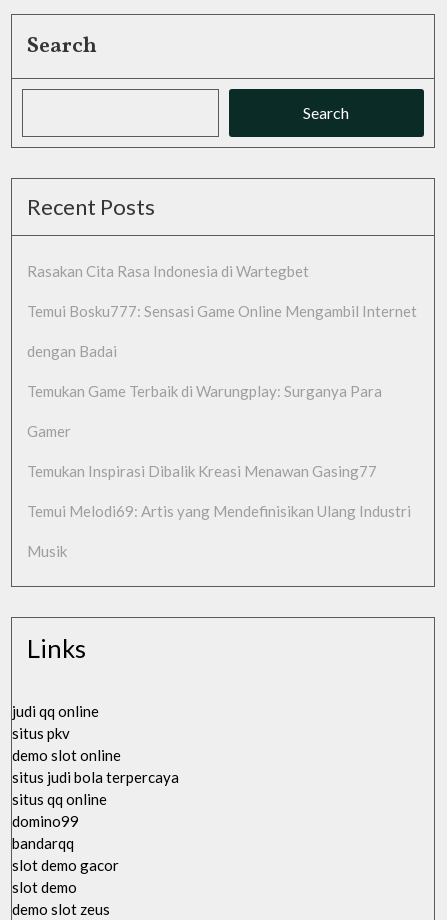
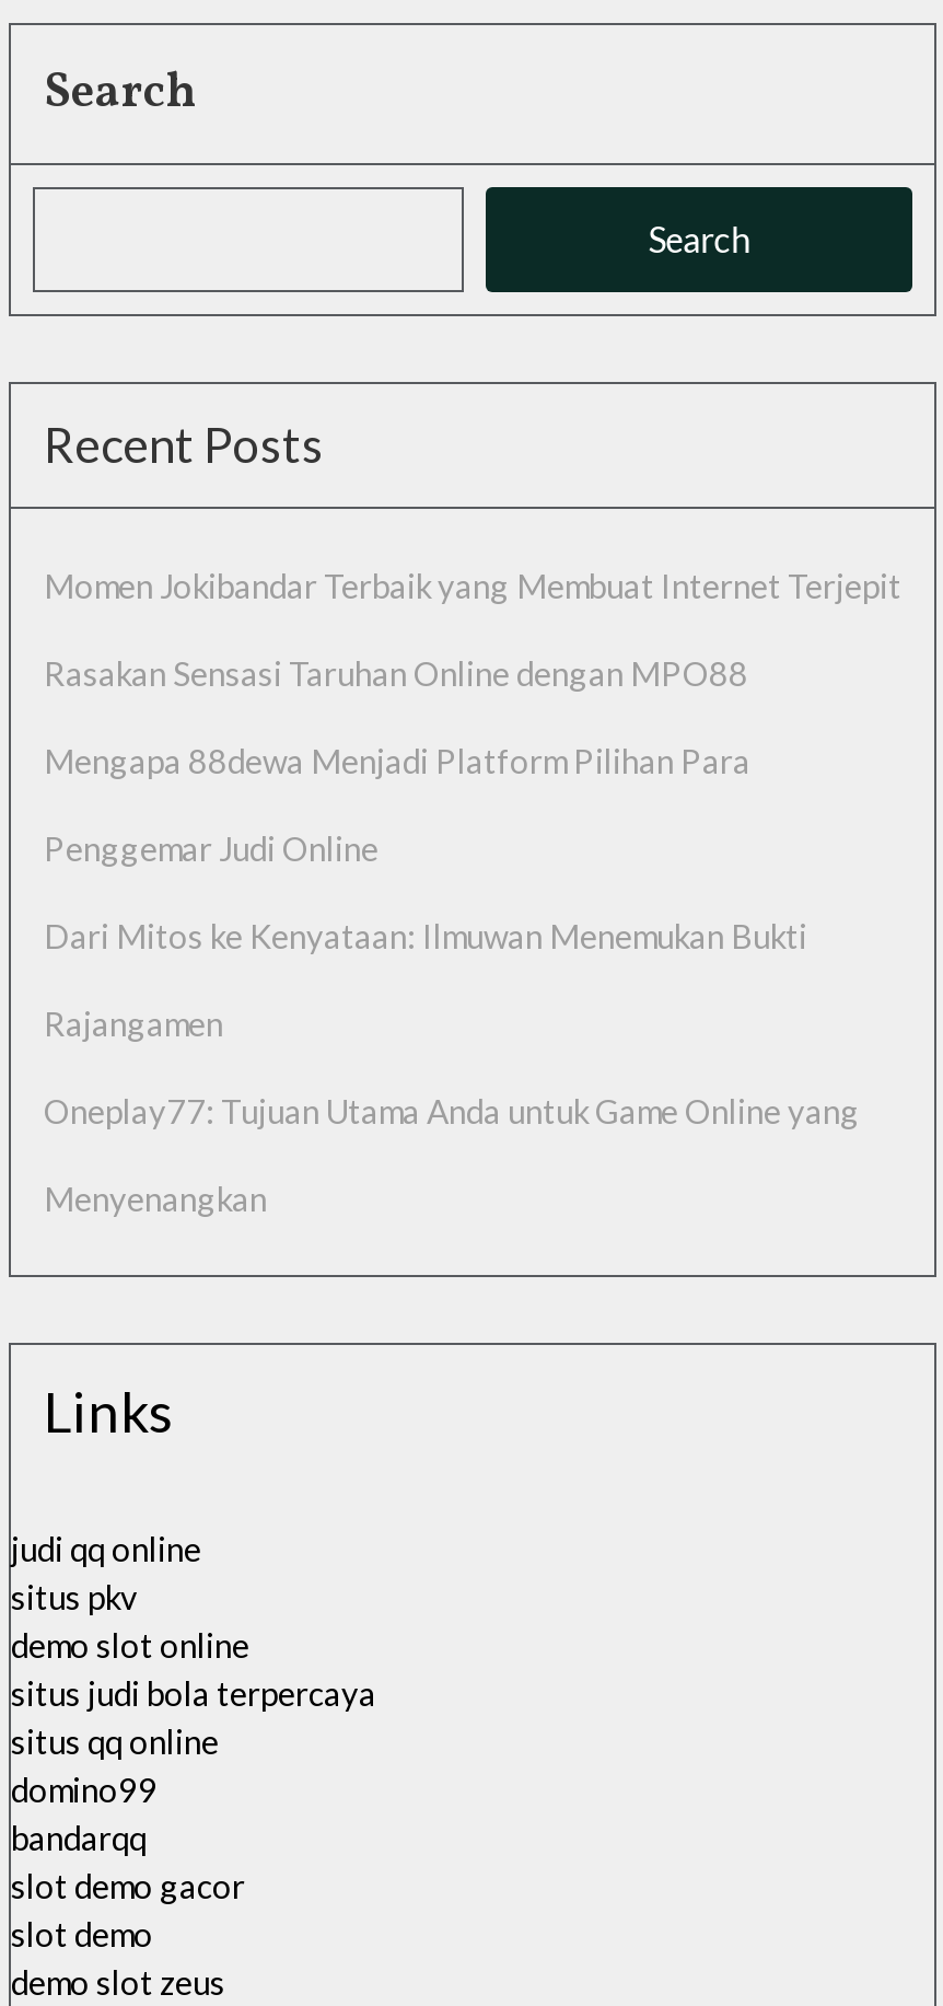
- Rasakan Cita Rasa Indonesia di Wartegbet
+ Momen Jokibandar Terbaik yang Membuat Internet Terjepit

- Temui Bosku777: Sensasi Game Online Mengambil Internet
+ Rasakan Sensasi Taruhan Online dengan MPO88

- dengan Badai
+ Mengapa 88dewa Menjadi Platform Pilihan Para

- Temukan Game Terbaik di Warungplay: Surganya Para
+ Penggemar Judi Online

- Gamer
+ Dari Mitos ke Kenyataan: Ilmuwan Menemukan Bukti

- Temukan Inspirasi Dibalik Kreasi Menawan Gasing77
+ Rajangamen

- Temui Melodi69: Artis yang Mendefinisikan Ulang Industri
+ Oneplay77: Tujuan Utama Anda untuk Game Online yang

- Musik
+ Menyenangkan
